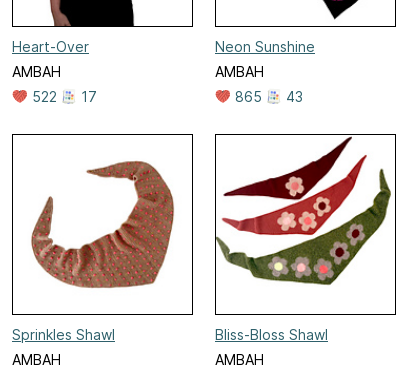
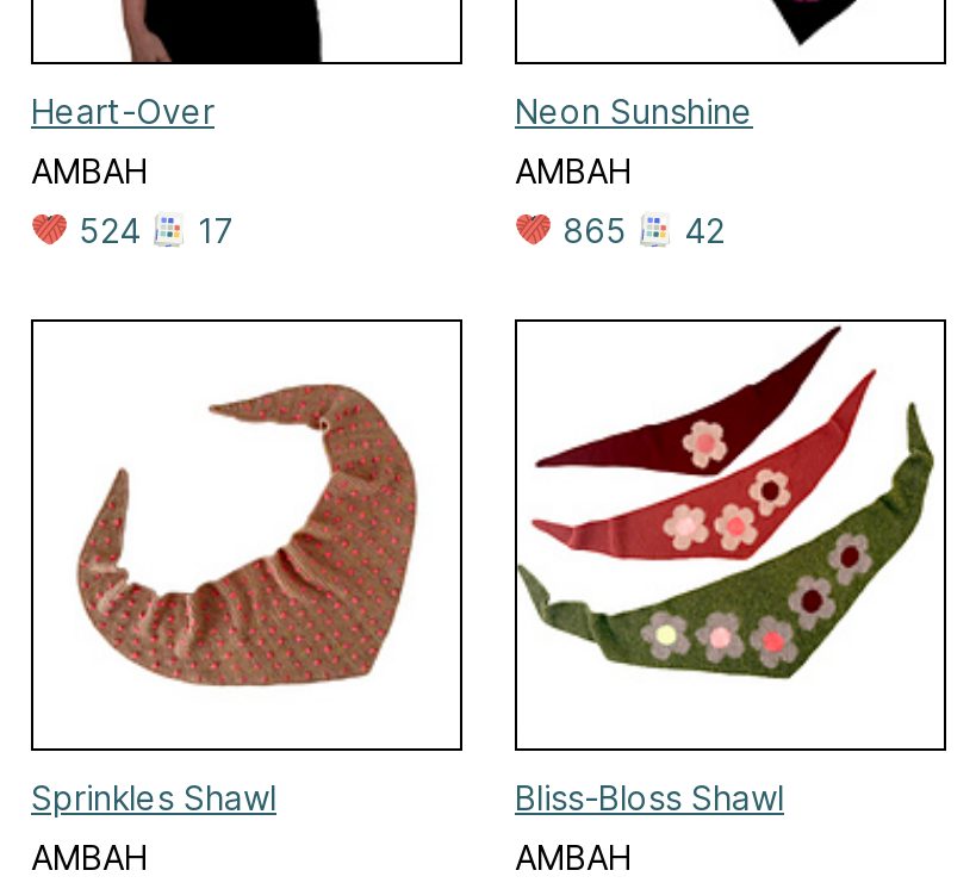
- 522 17
+ 524 17

- 865 43
+ 865 42
